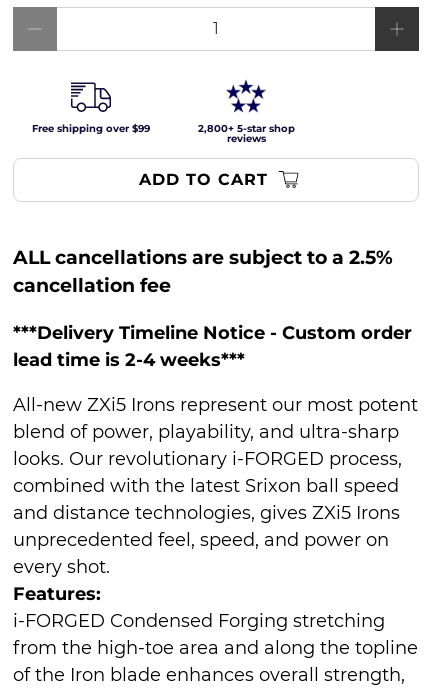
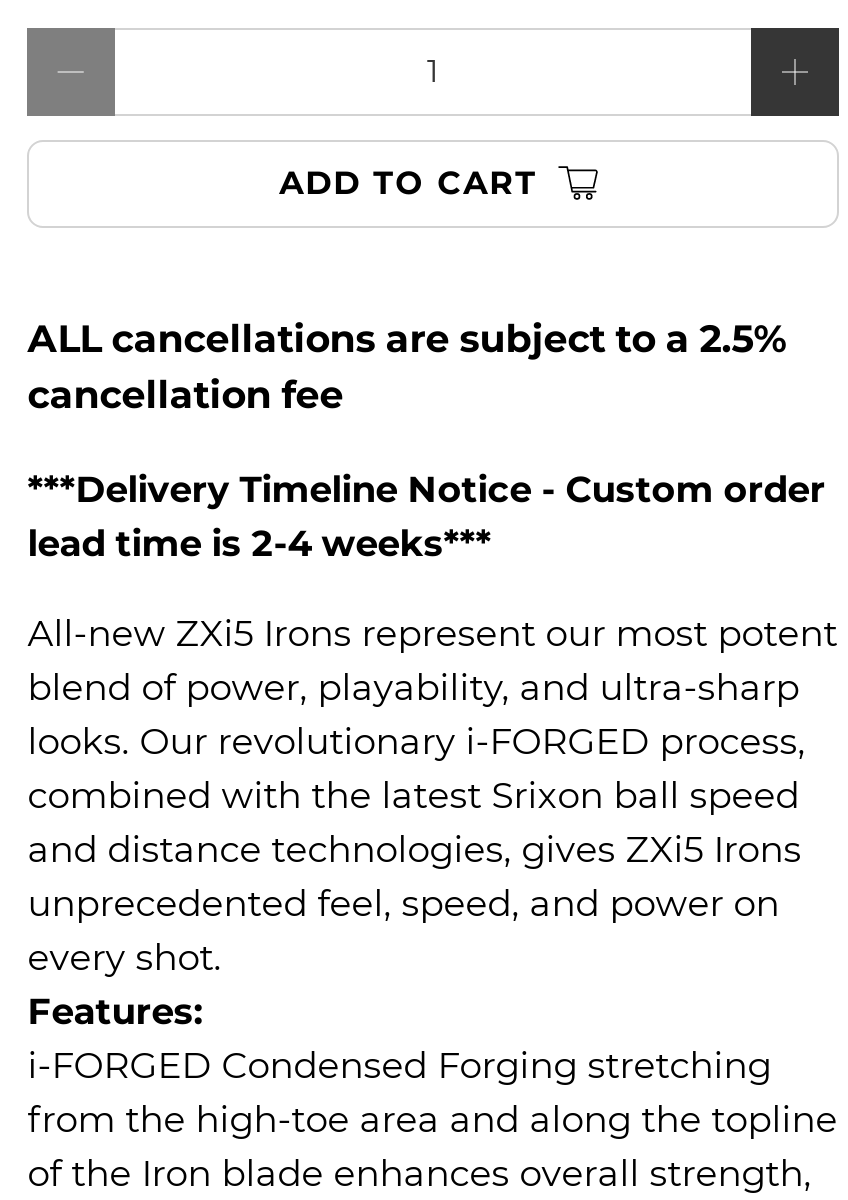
- [image]
- Free shipping over $99
- 2,800+ 5-star shop
- reviews

- [image]
